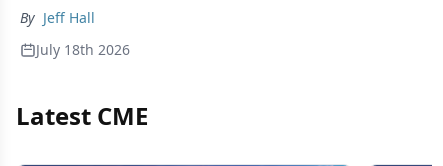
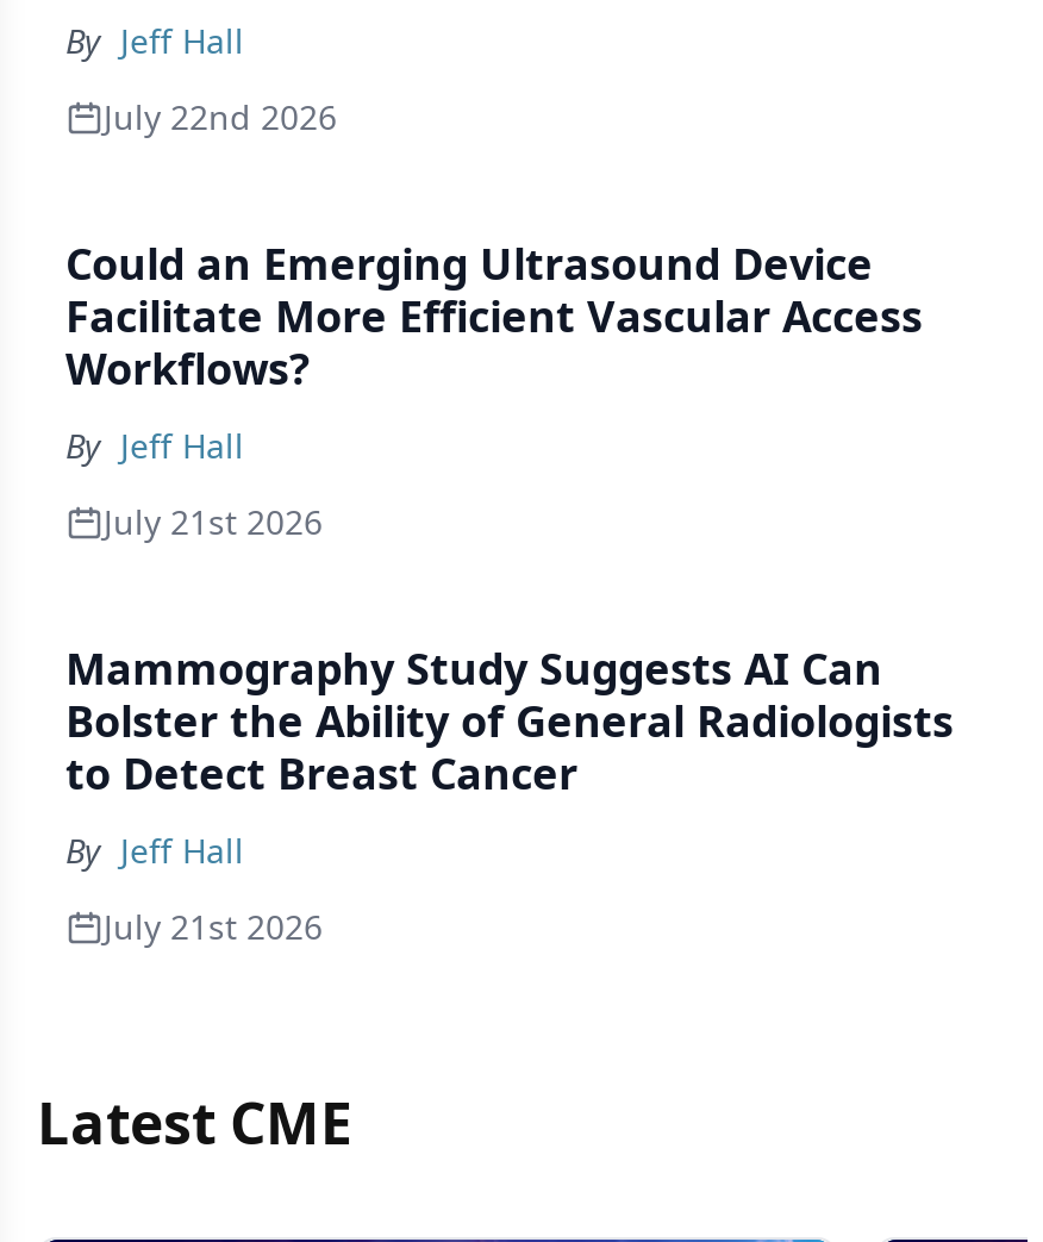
- July 18th 2026
+ July 22nd 2026
+ Could an Emerging Ultrasound Device
+ Facilitate More Efficient Vascular Access
+ Workflows?
+ By Jeff Hall
+ July 21st 2026
+ Mammography Study Suggests AI Can
+ Bolster the Ability of General Radiologists
+ to Detect Breast Cancer
+ By Jeff Hall
+ July 21st 2026
